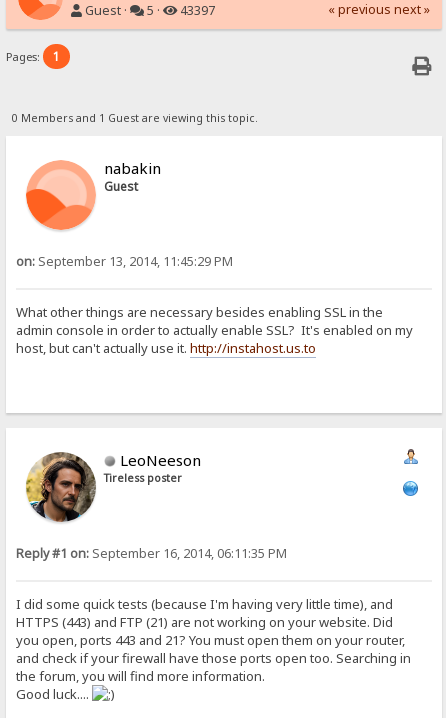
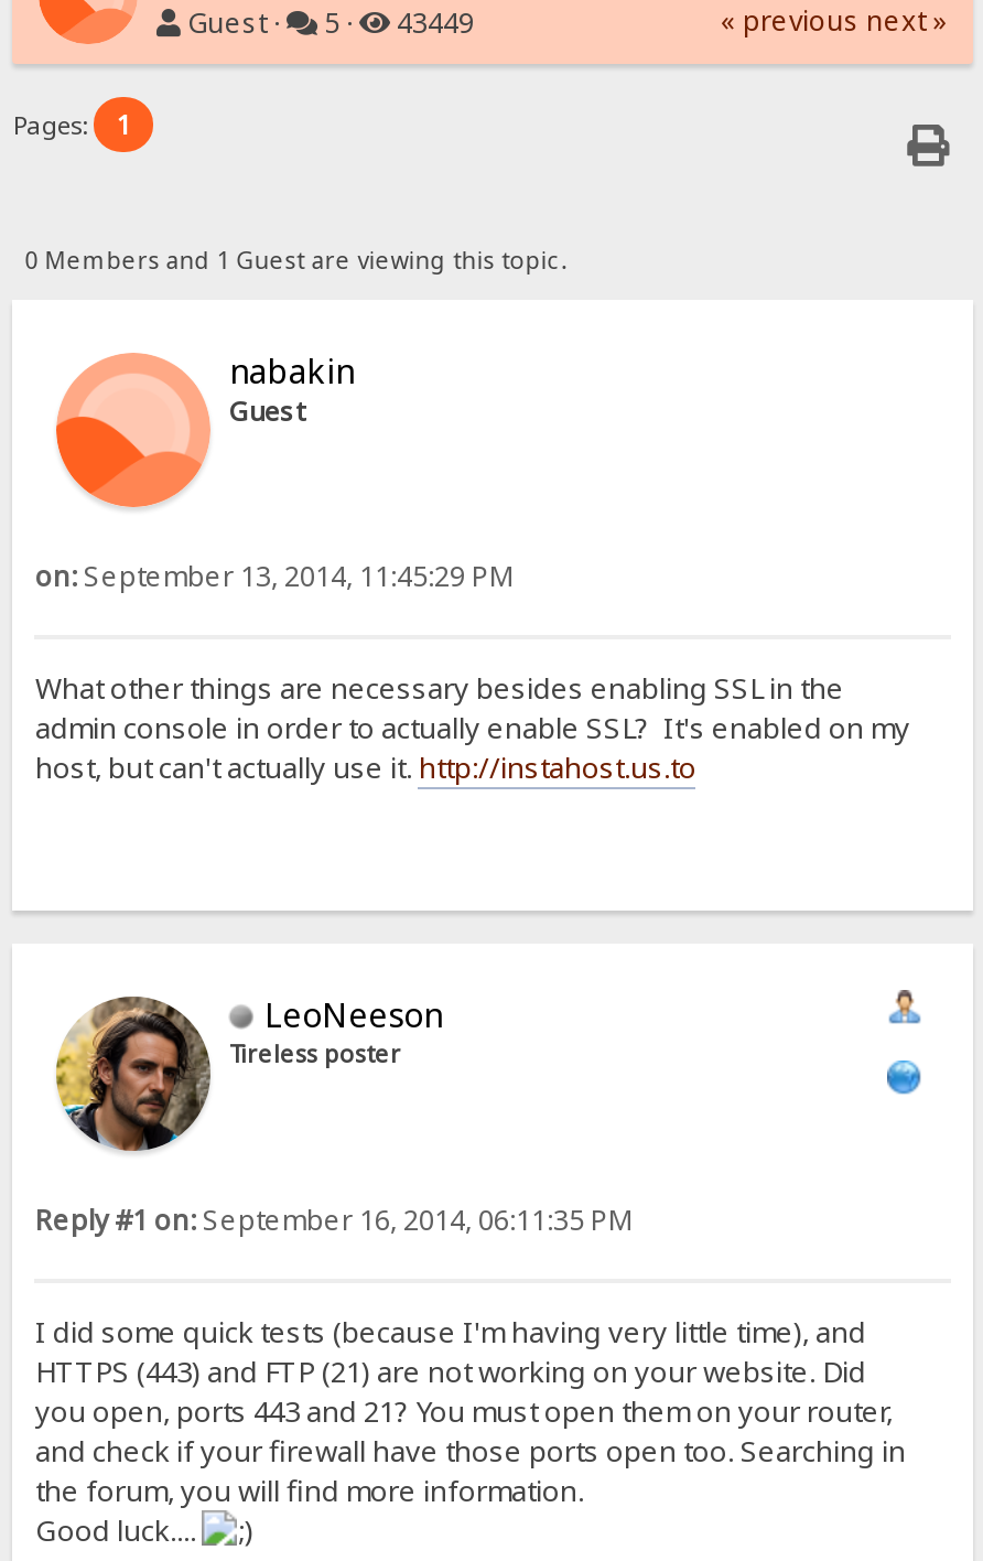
- 43397
+ 43449
